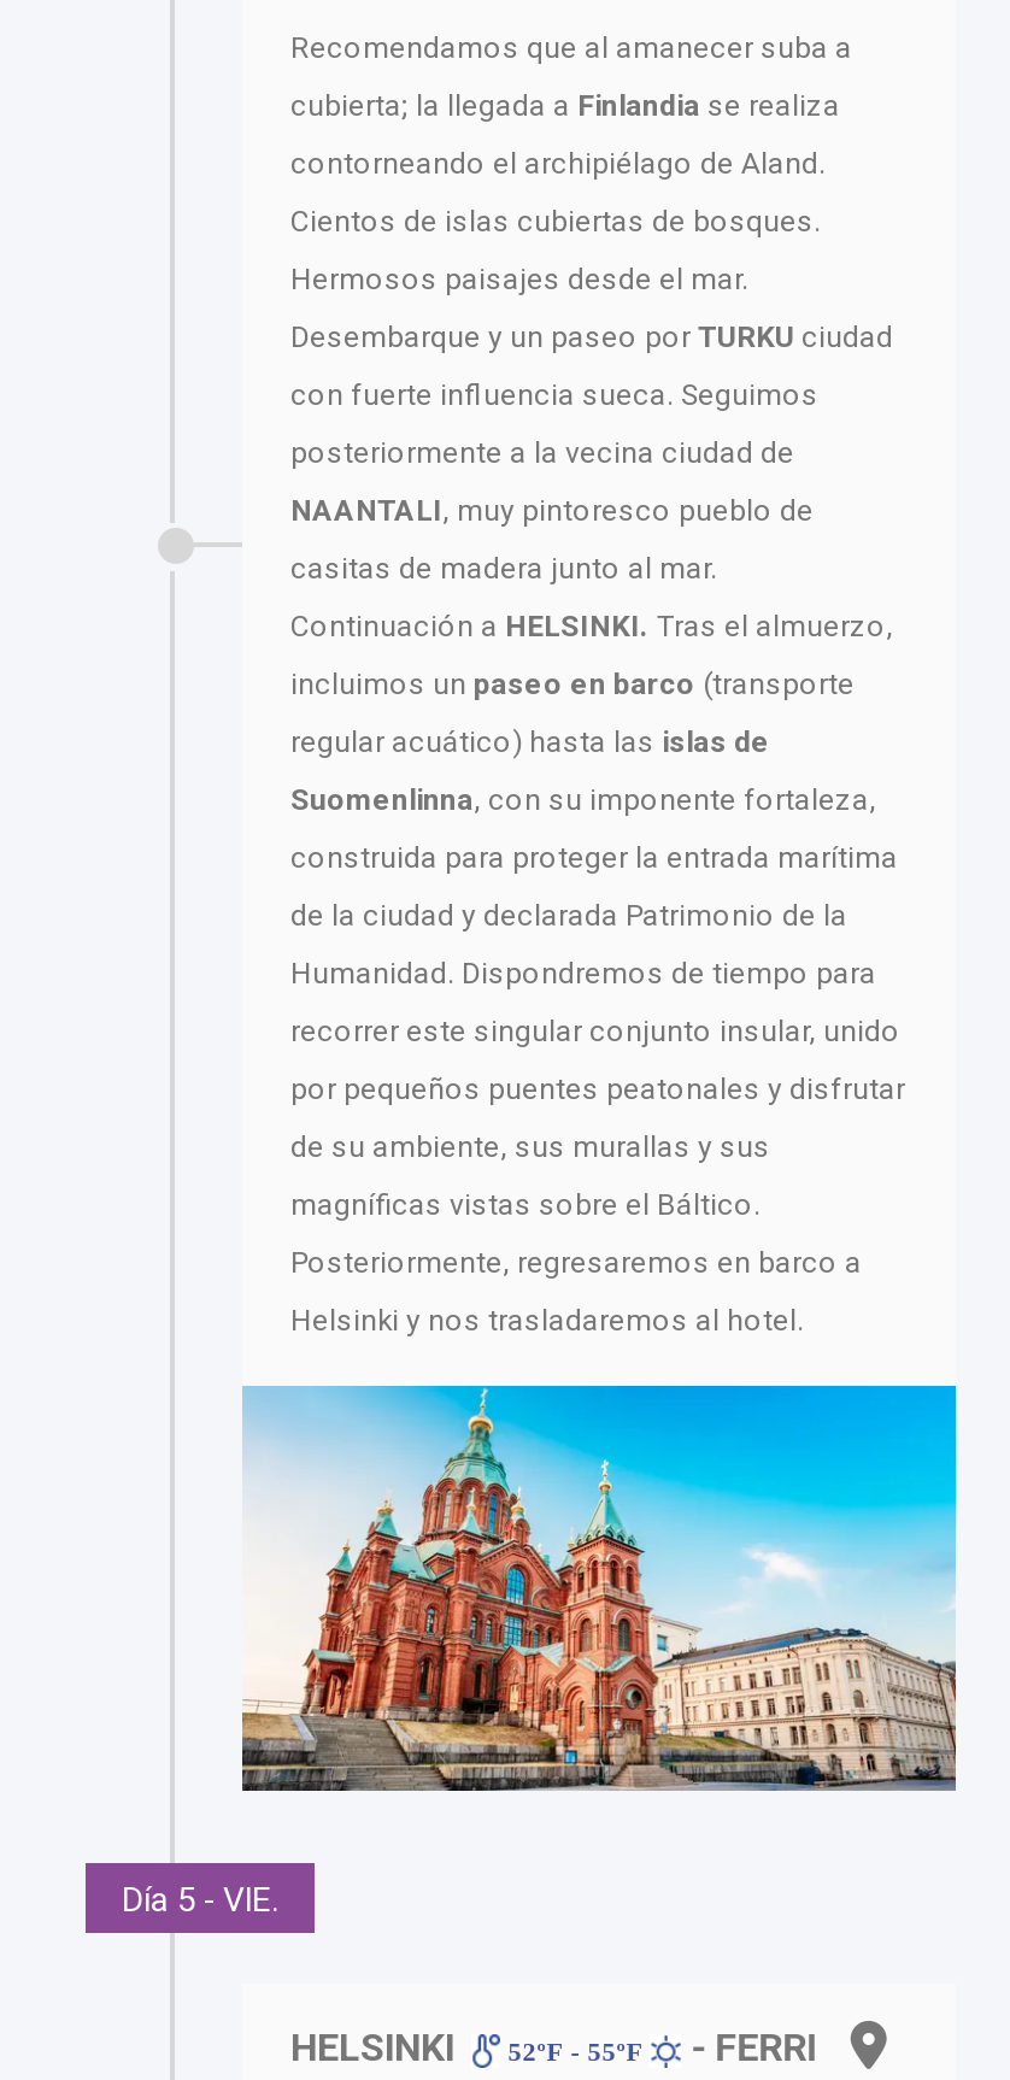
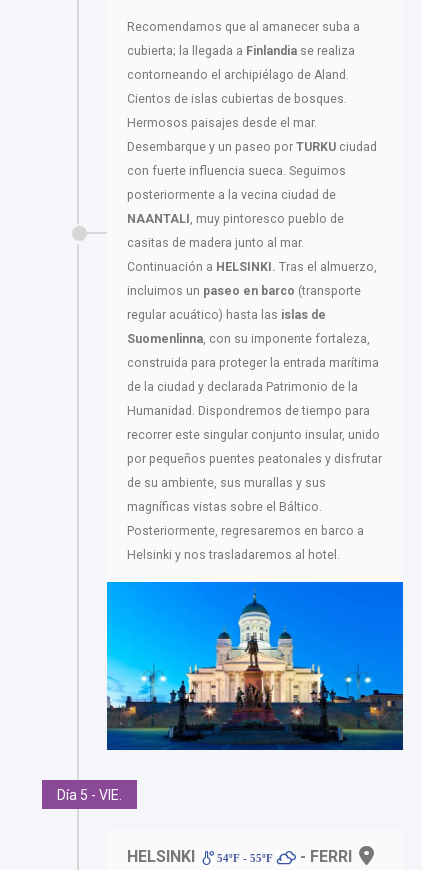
- [image]
+ [image]

- HELSINKI 52ºF - 55ºF - FERRI
+ HELSINKI 54ºF - 55ºF - FERRI
